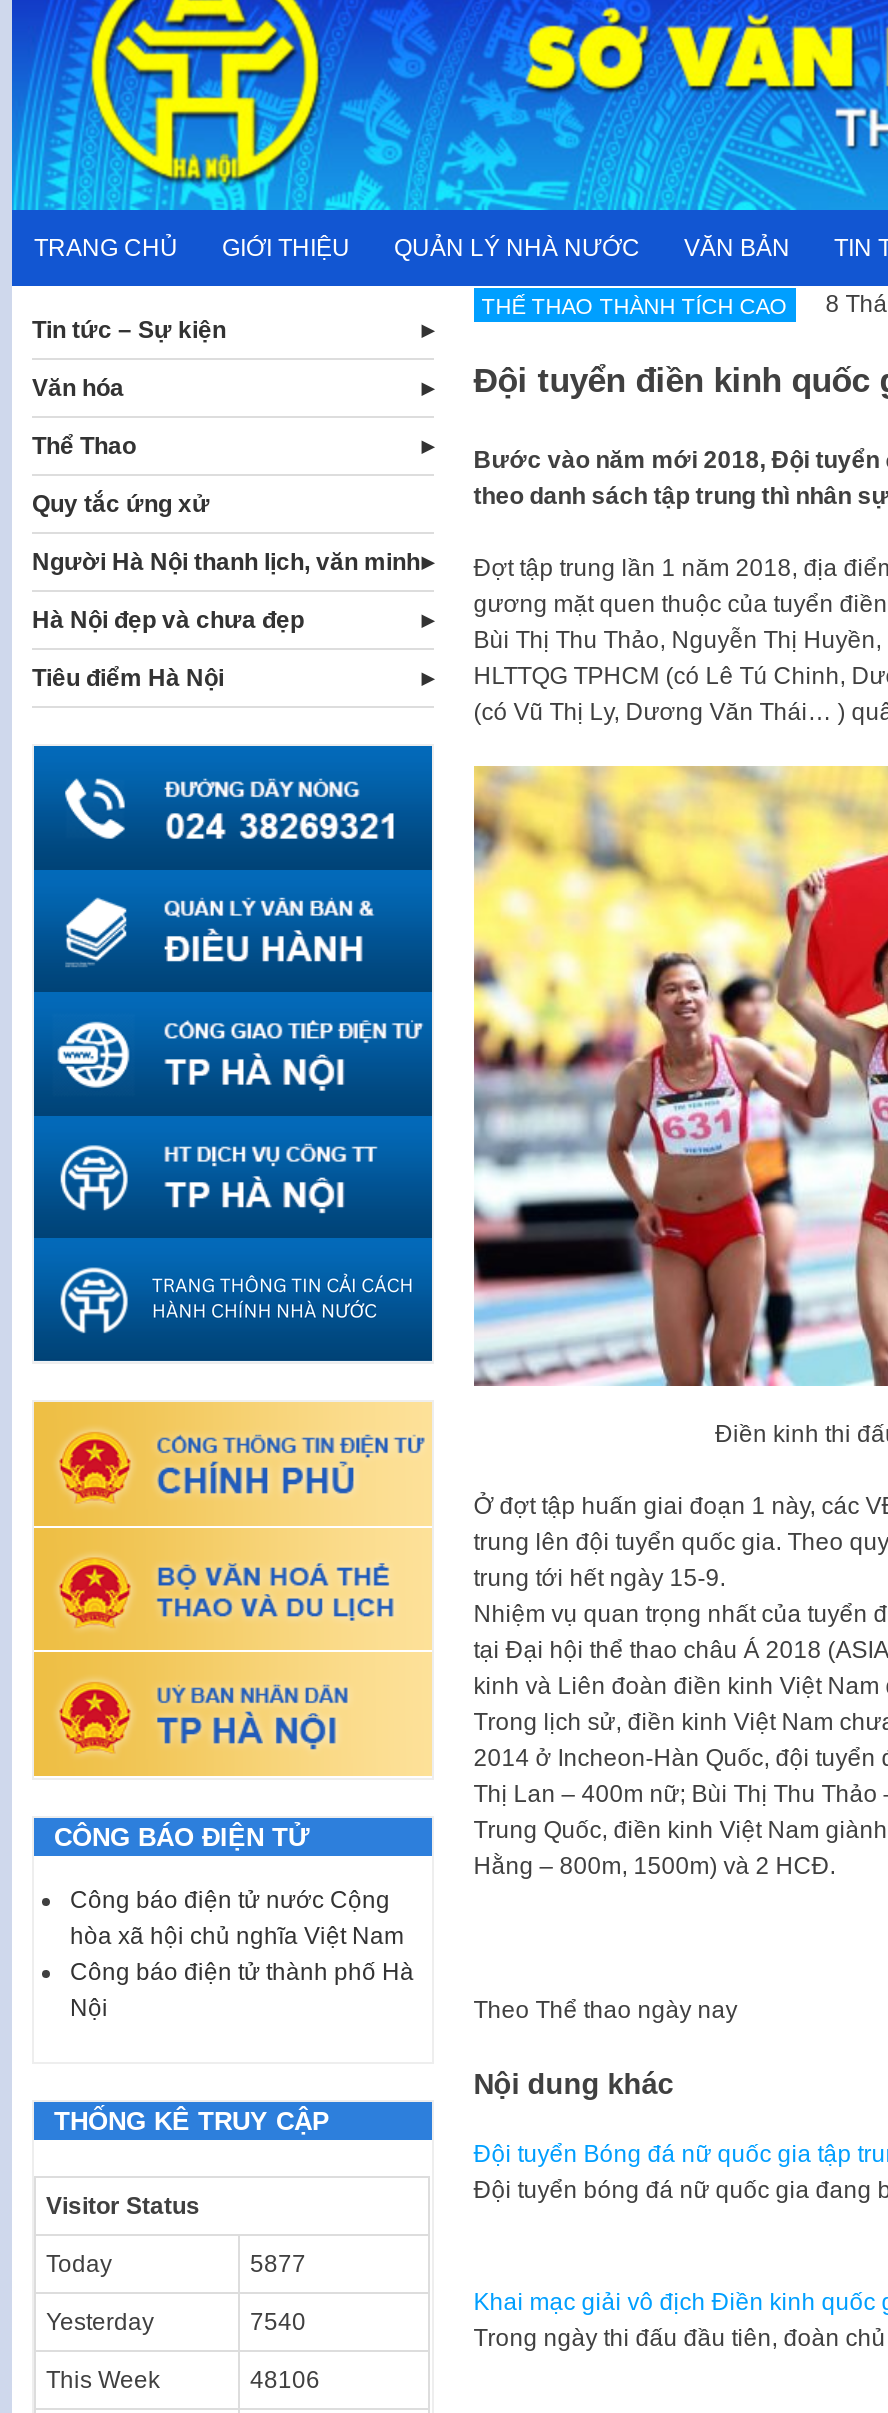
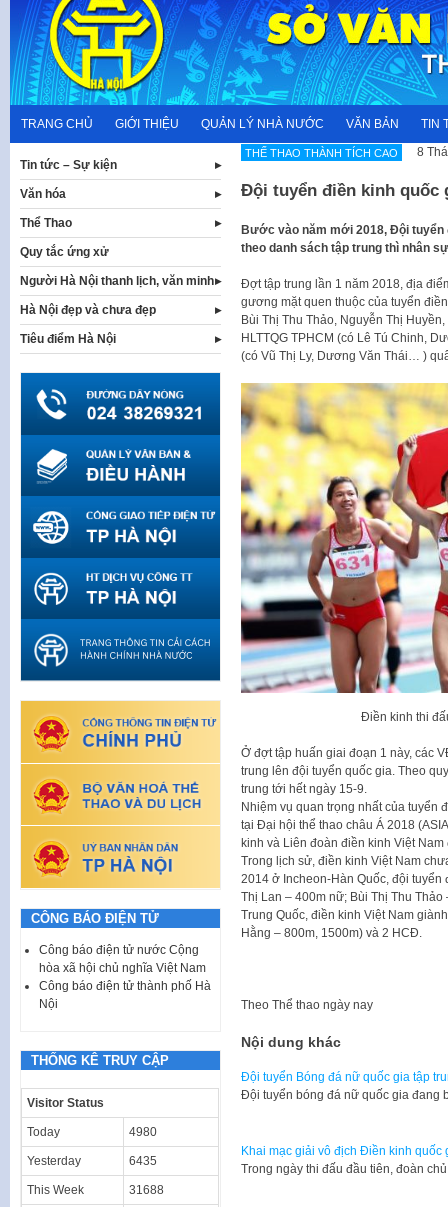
- 5877
+ 4980

- 7540
+ 6435

- 48106
+ 31688
